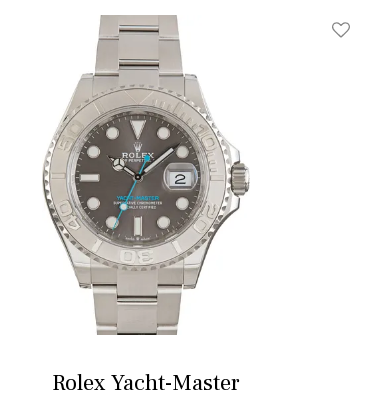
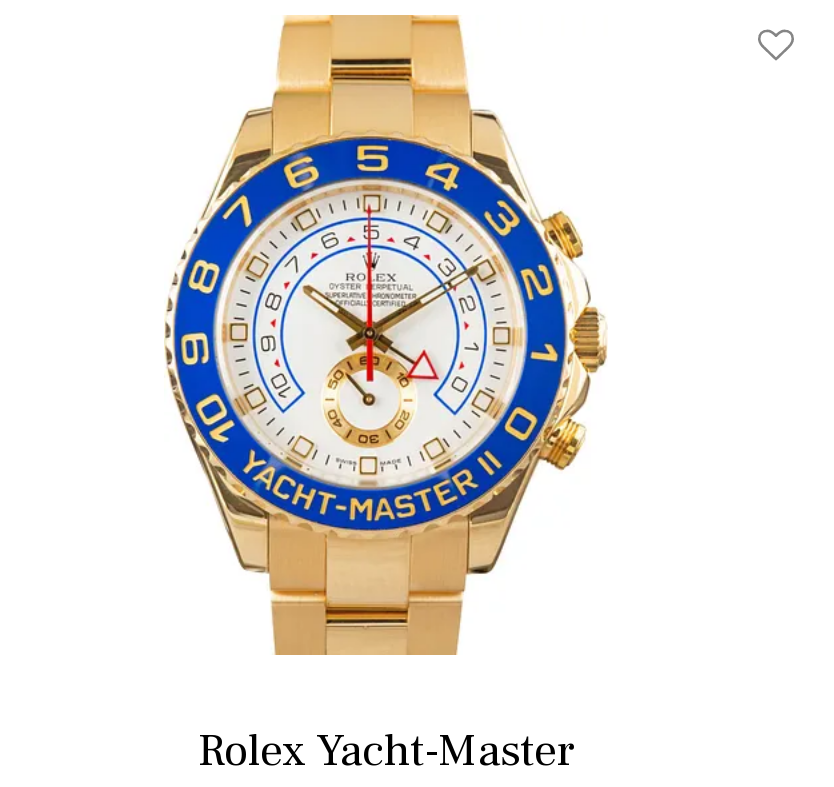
- [image]
+ [image]
